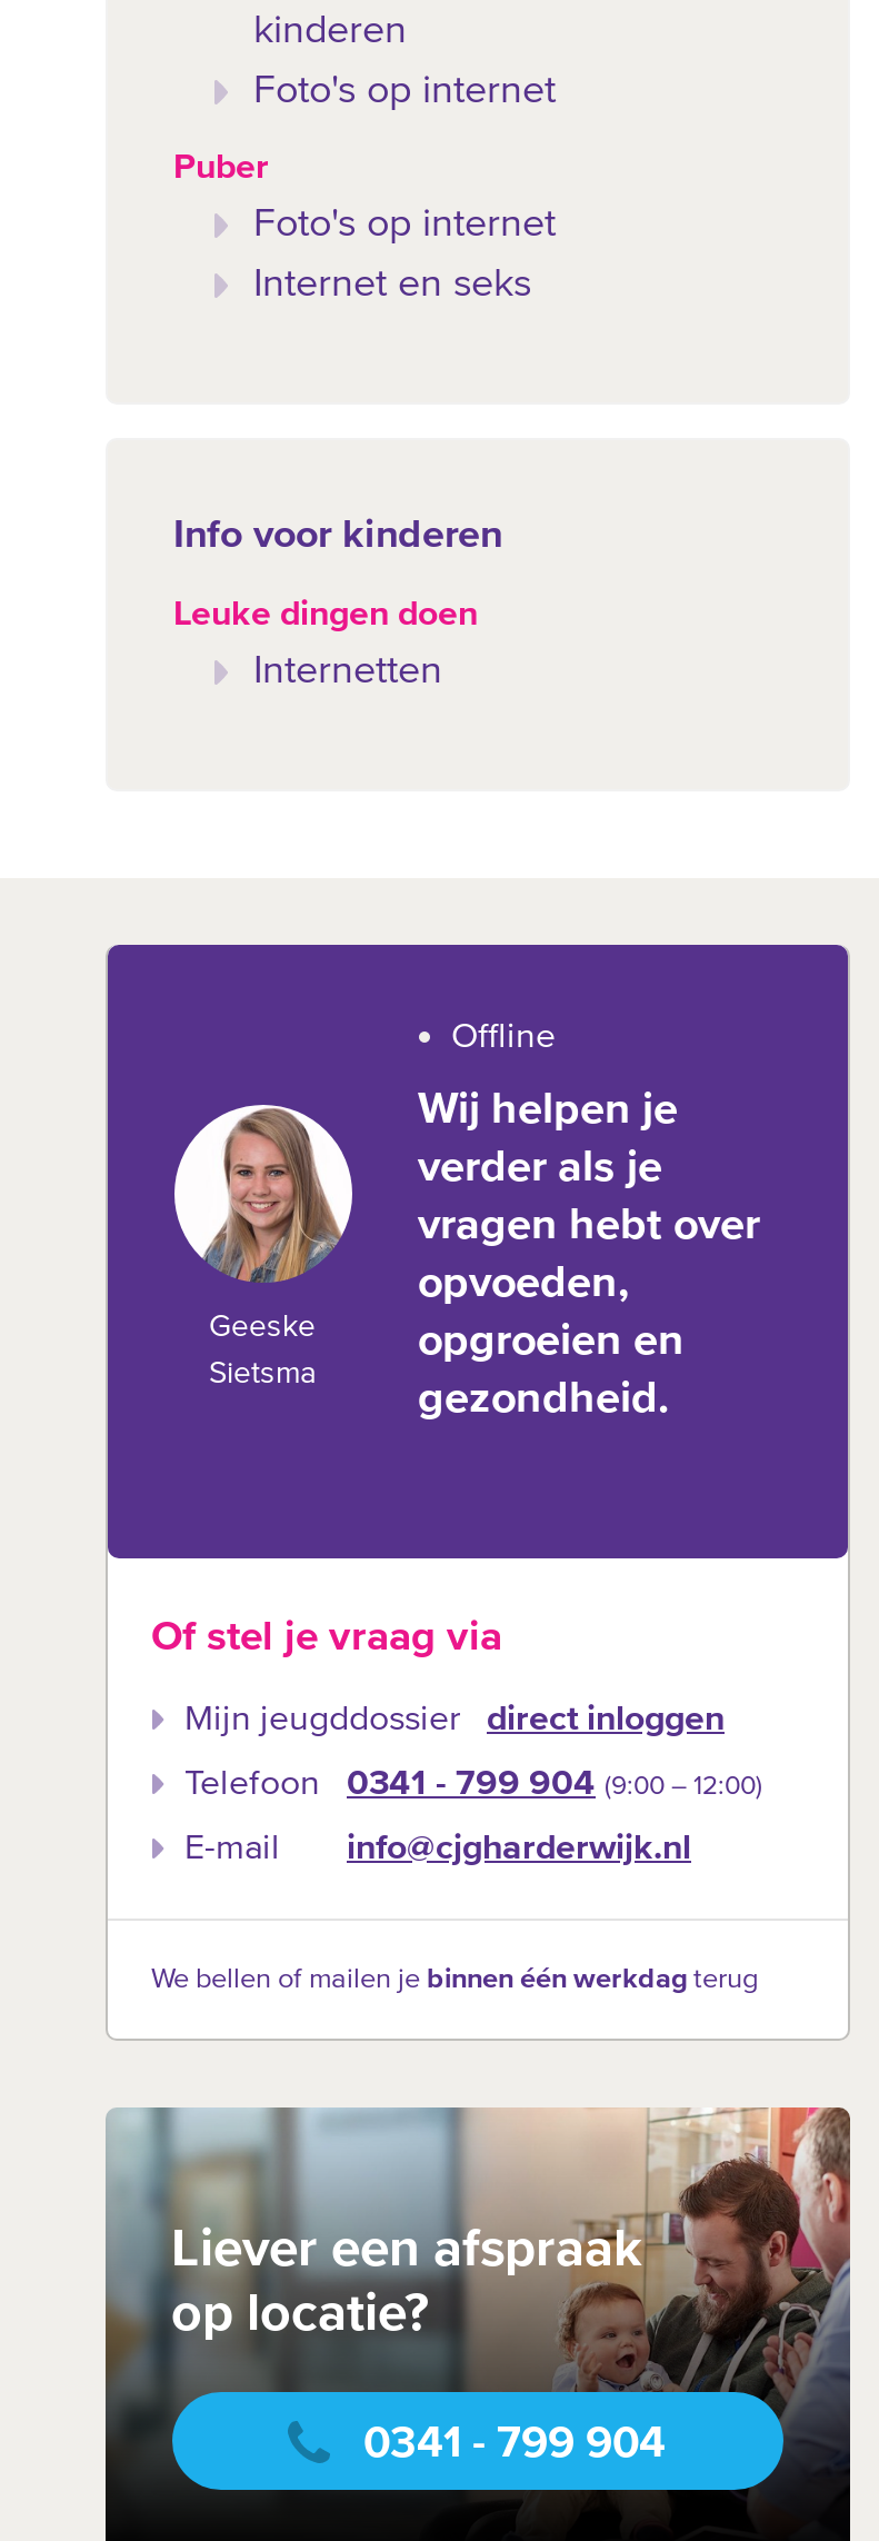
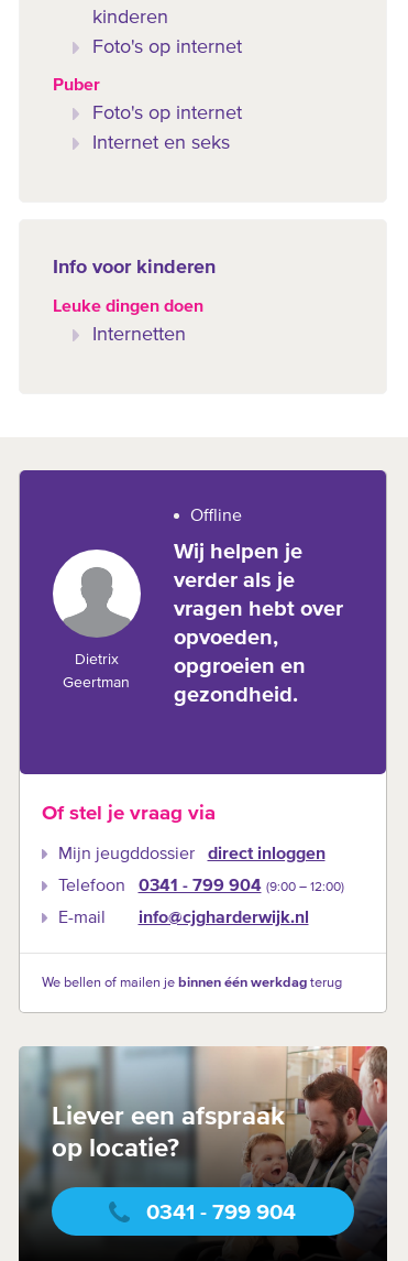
- [image]
- Geeske
+ [image]
+ Dietrix

- Sietsma
+ Geertman
